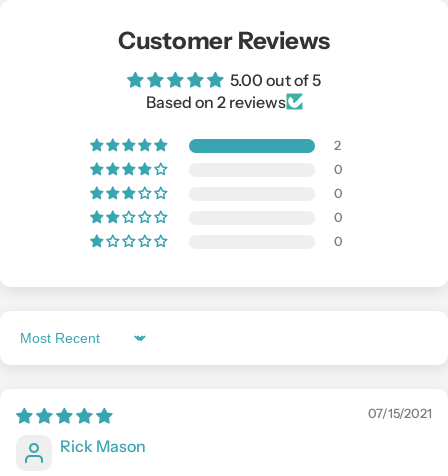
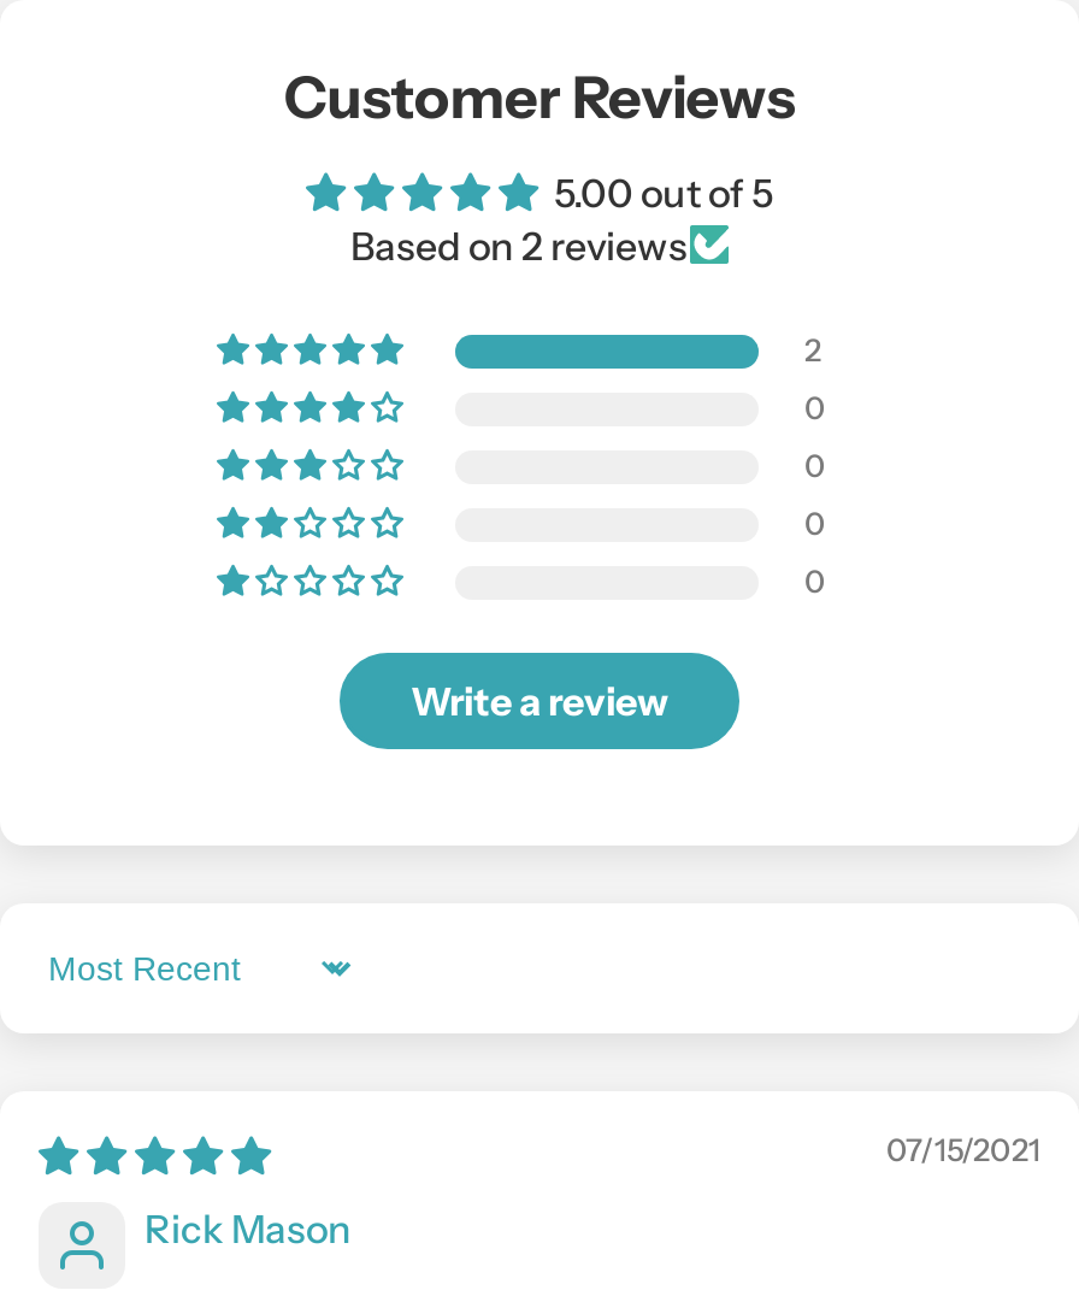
+ Write a review
